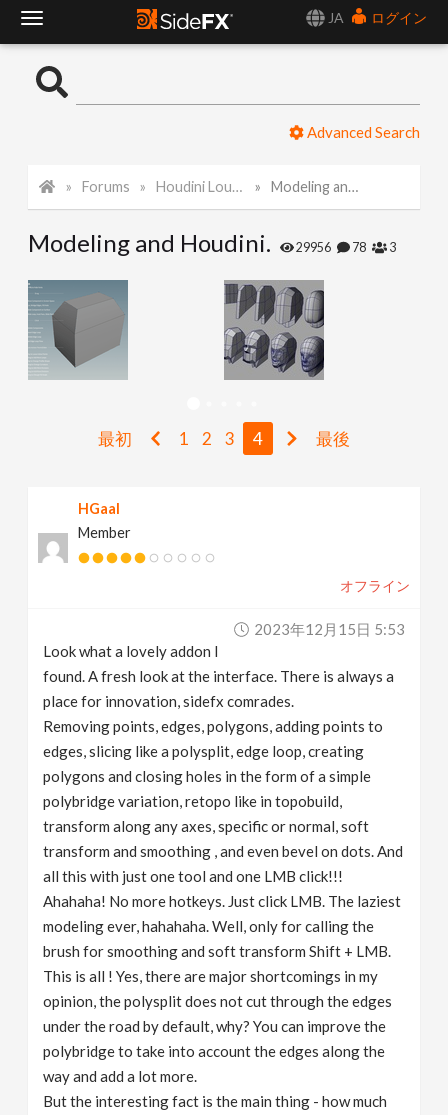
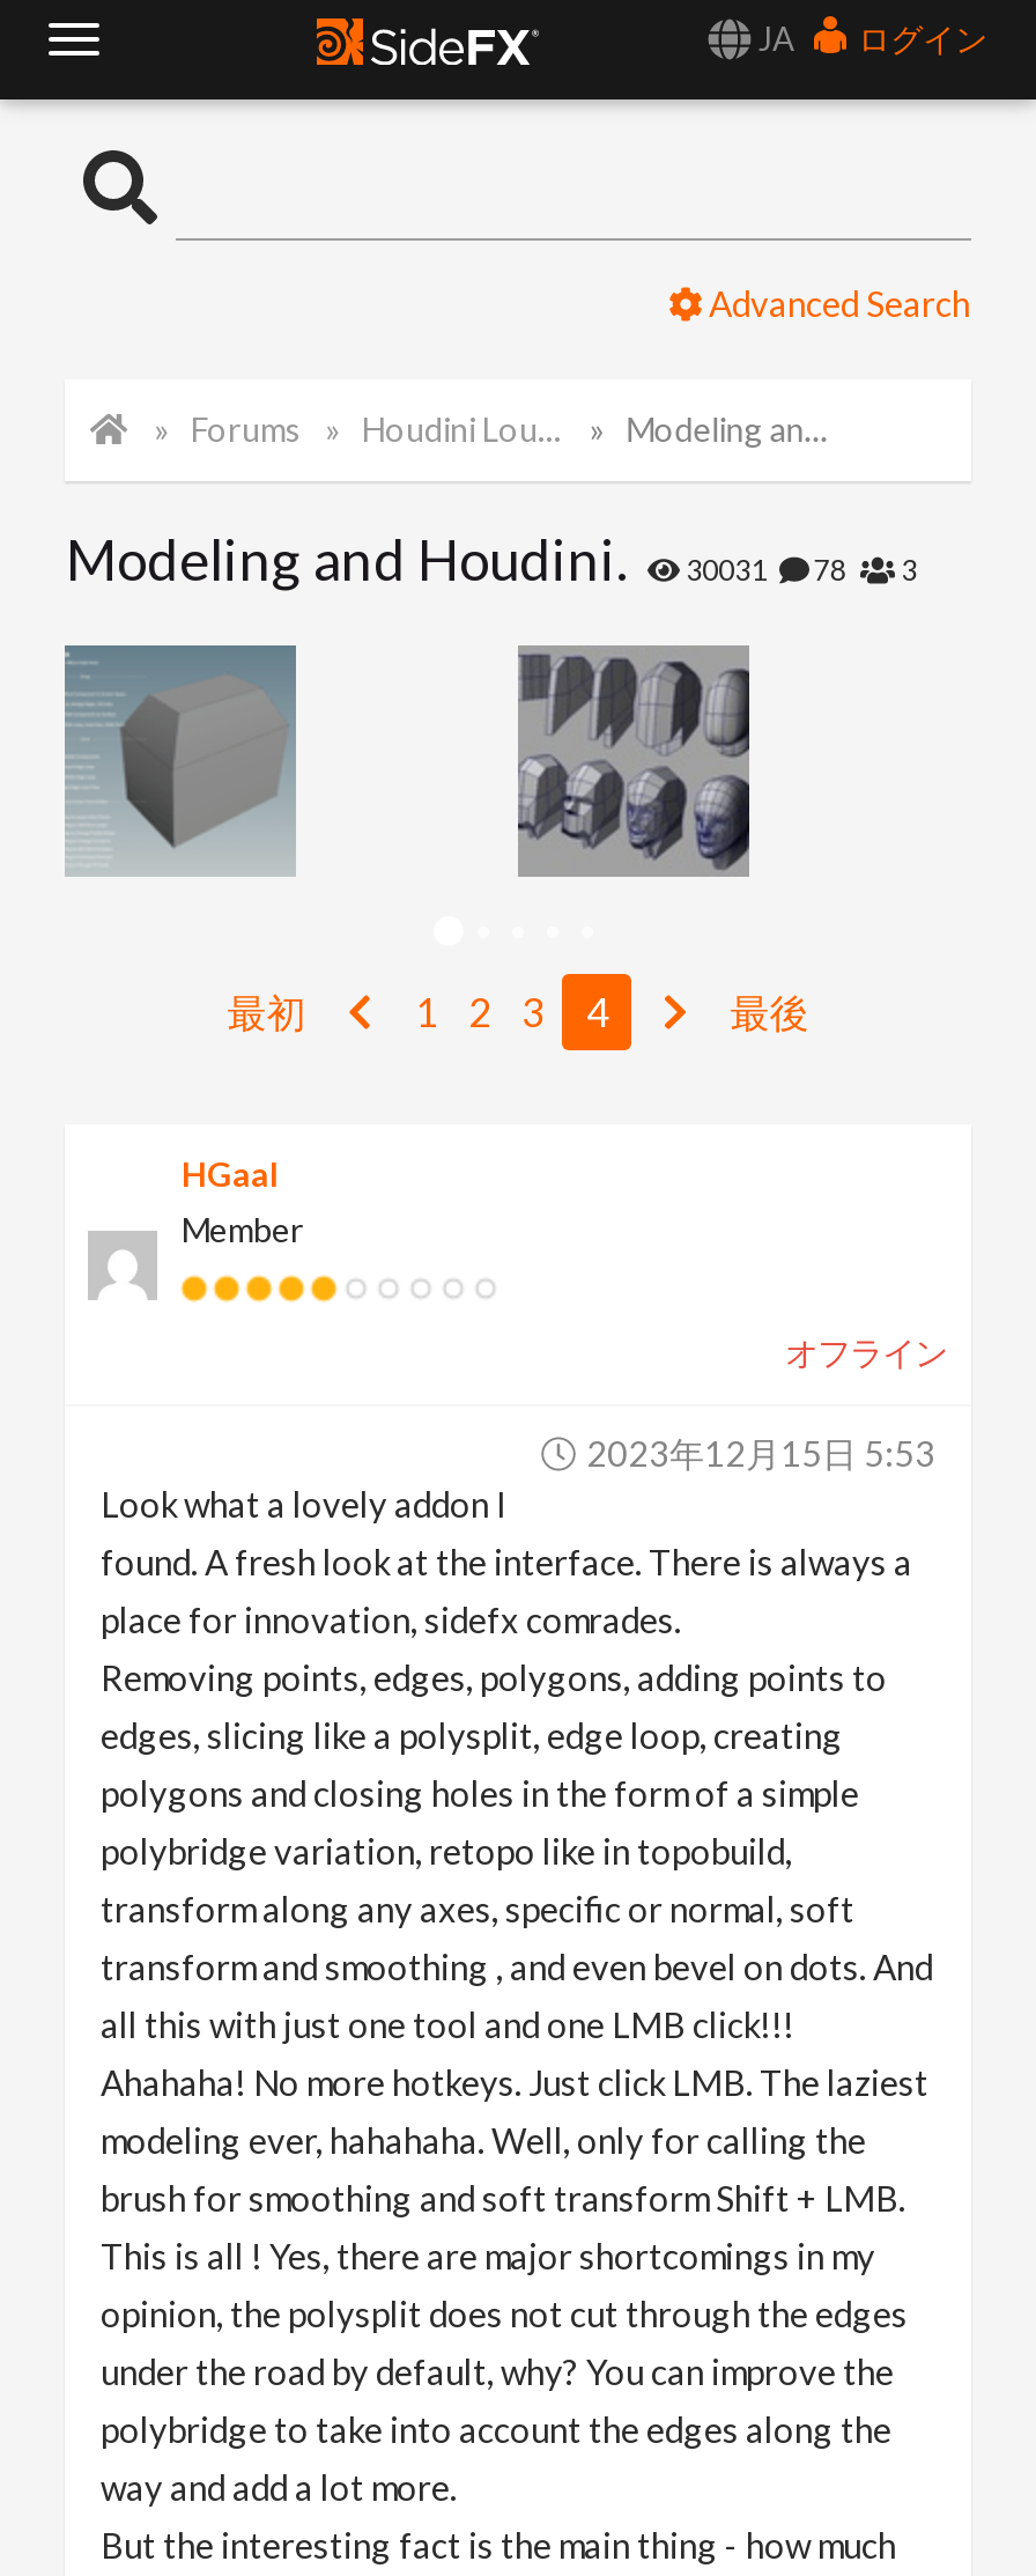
- 29956
+ 30031
